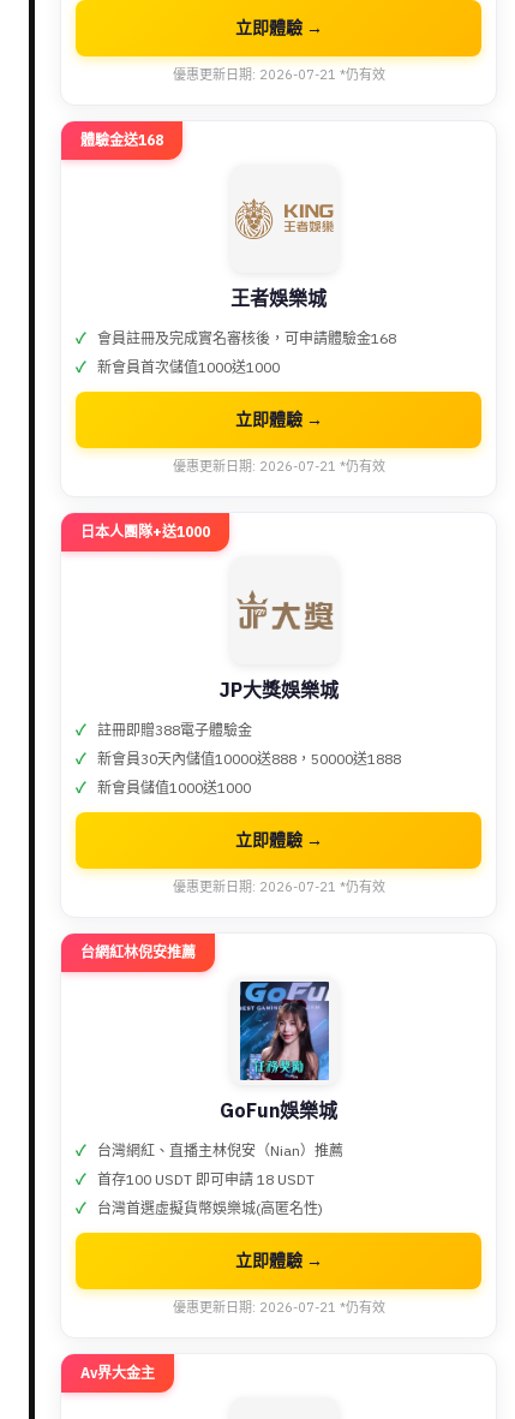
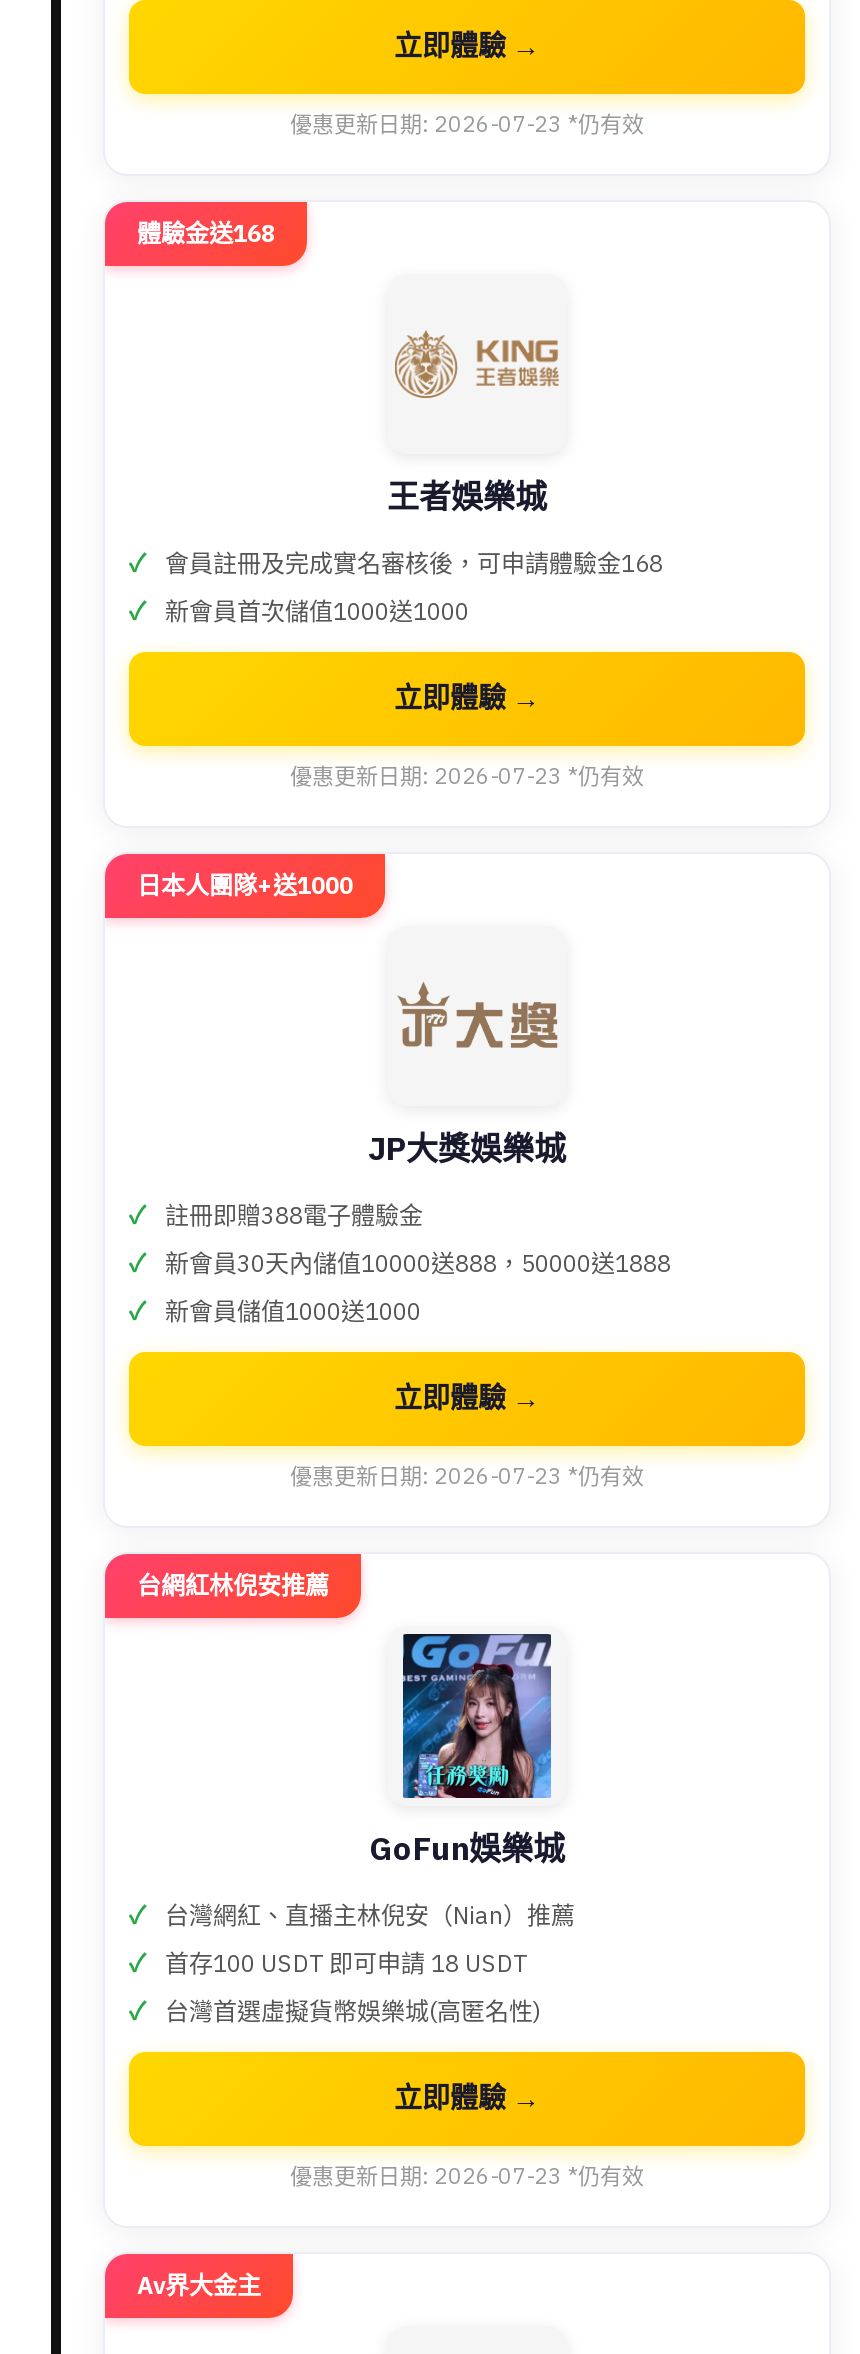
- 優惠更新日期: 2026-07-21 *仍有效
+ 優惠更新日期: 2026-07-23 *仍有效

- 優惠更新日期: 2026-07-21 *仍有效
+ 優惠更新日期: 2026-07-23 *仍有效

- 優惠更新日期: 2026-07-21 *仍有效
+ 優惠更新日期: 2026-07-23 *仍有效

- 優惠更新日期: 2026-07-21 *仍有效
+ 優惠更新日期: 2026-07-23 *仍有效
